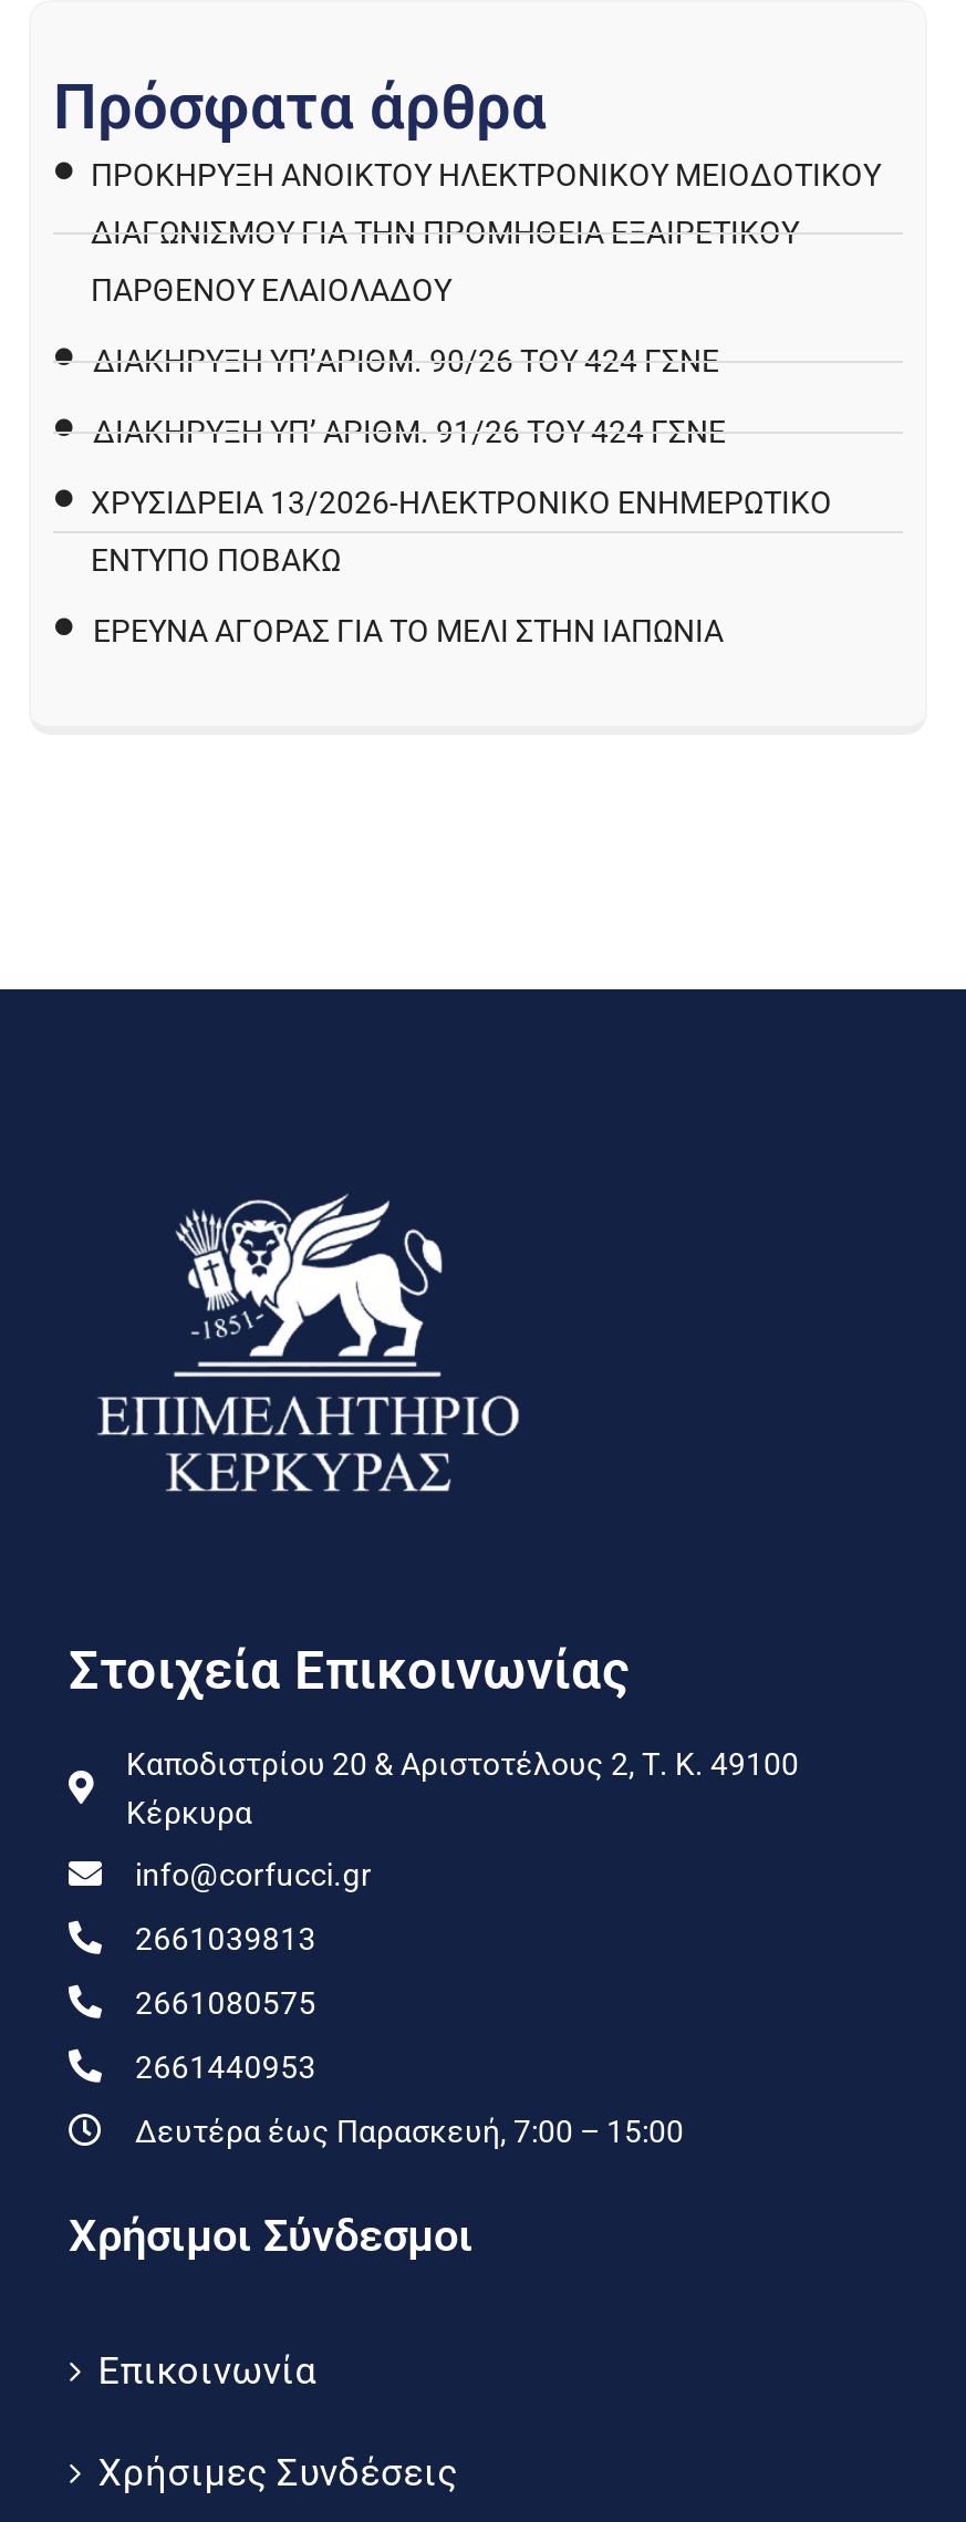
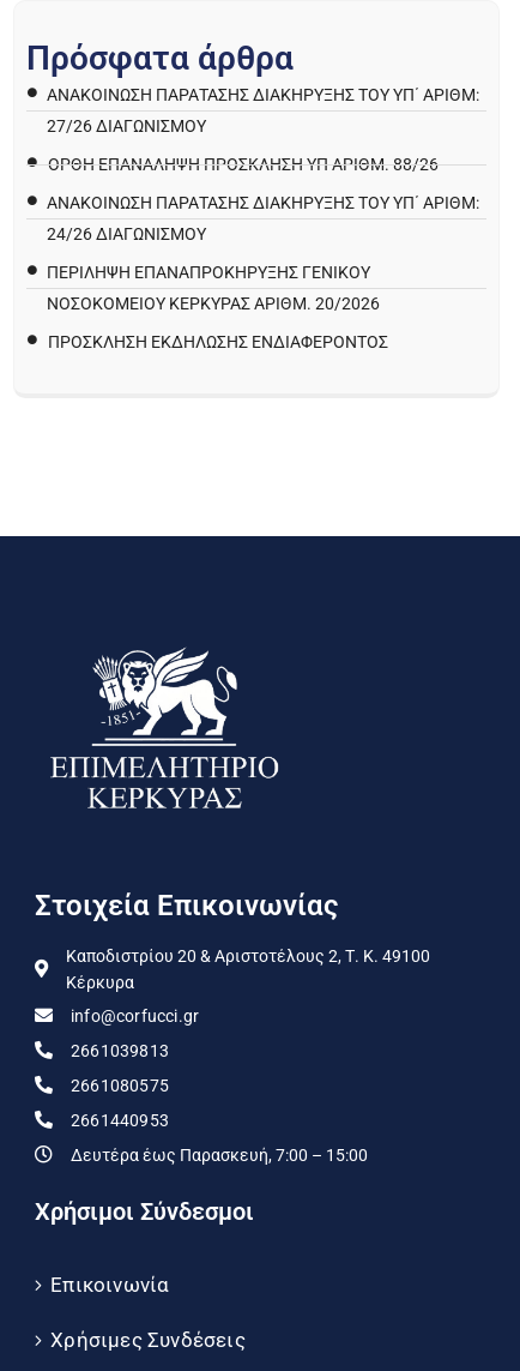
- ΠΡΟΚΉΡΥΞΗ ΑΝΟΙΚΤΟΎ ΗΛΕΚΤΡΟΝΙΚΟΎ ΜΕΙΟΔΟΤΙΚΟΎ
+ ΑΝΑΚΟΊΝΩΣΗ ΠΑΡΑΤΑΣΗΣ ΔΙΑΚΉΡΥΞΗΣ ΤΟΥ ΥΠ΄ ΑΡΙΘΜ:

- ΔΙΑΓΩΝΙΣΜΟΎ ΓΙΑ ΤΗΝ ΠΡΟΜΉΘΕΙΑ ΕΞΑΙΡΕΤΙΚΟΎ
+ 27/26 ΔΙΑΓΩΝΙΣΜΟΎ

- ΠΑΡΘΈΝΟΥ ΕΛΑΙΌΛΑΔΟΥ
+ ΟΡΘΗ ΕΠΑΝΑΛΗΨΗ ΠΡΟΣΚΛΗΣΗ ΥΠ ΑΡΙΘΜ. 88/26

- ΔΙΑΚΉΡΥΞΗ ΥΠ’ΑΡΊΘΜ. 90/26 ΤΟΥ 424 ΓΣΝΕ
+ ΑΝΑΚΟΊΝΩΣΗ ΠΑΡΑΤΑΣΗΣ ΔΙΑΚΉΡΥΞΗΣ ΤΟΥ ΥΠ΄ ΑΡΙΘΜ:

- ΔΙΑΚΉΡΥΞΗ ΥΠ’ ΑΡΊΘΜ. 91/26 ΤΟΥ 424 ΓΣΝΕ
+ 24/26 ΔΙΑΓΩΝΙΣΜΟΎ

- ΧΡΥΣΙΔΡΕΙΑ 13/2026-ΗΛΕΚΤΡΟΝΙΚΟ ΕΝΗΜΕΡΩΤΙΚΟ
+ ΠΕΡΙΛΗΨΗ ΕΠΑΝΑΠΡΟΚΗΡΥΞΗΣ ΓΕΝΙΚΟΥ

- ΕΝΤΥΠΟ ΠΟΒΑΚΩ
+ ΝΟΣΟΚΟΜΕΙΟΥ ΚΕΡΚΥΡΑΣ ΑΡΙΘΜ. 20/2026

- ΈΡΕΥΝΑ ΑΓΟΡΆΣ ΓΙΑ ΤΟ ΜΈΛΙ ΣΤΗΝ ΙΑΠΩΝΊΑ
+ ΠΡΌΣΚΛΗΣΗ ΕΚΔΉΛΩΣΗΣ ΕΝΔΙΑΦΈΡΟΝΤΟΣ
